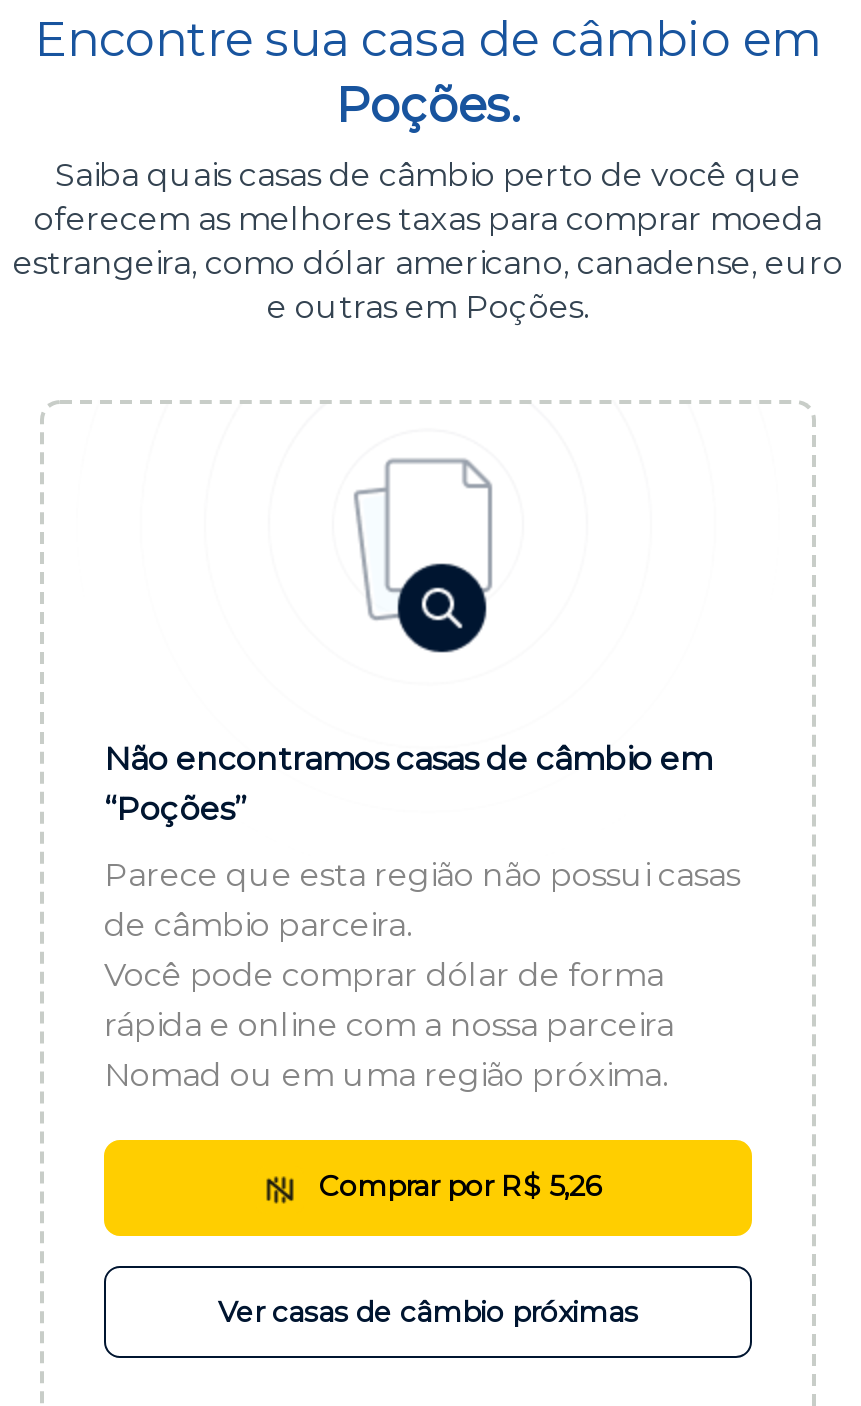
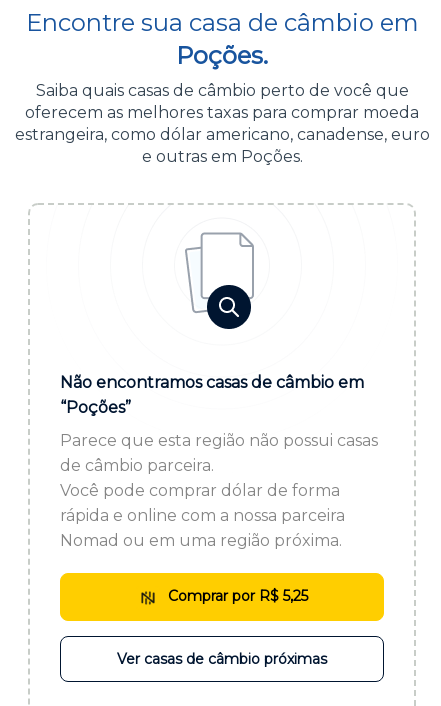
- Comprar por R$ 5,26
+ Comprar por R$ 5,25
